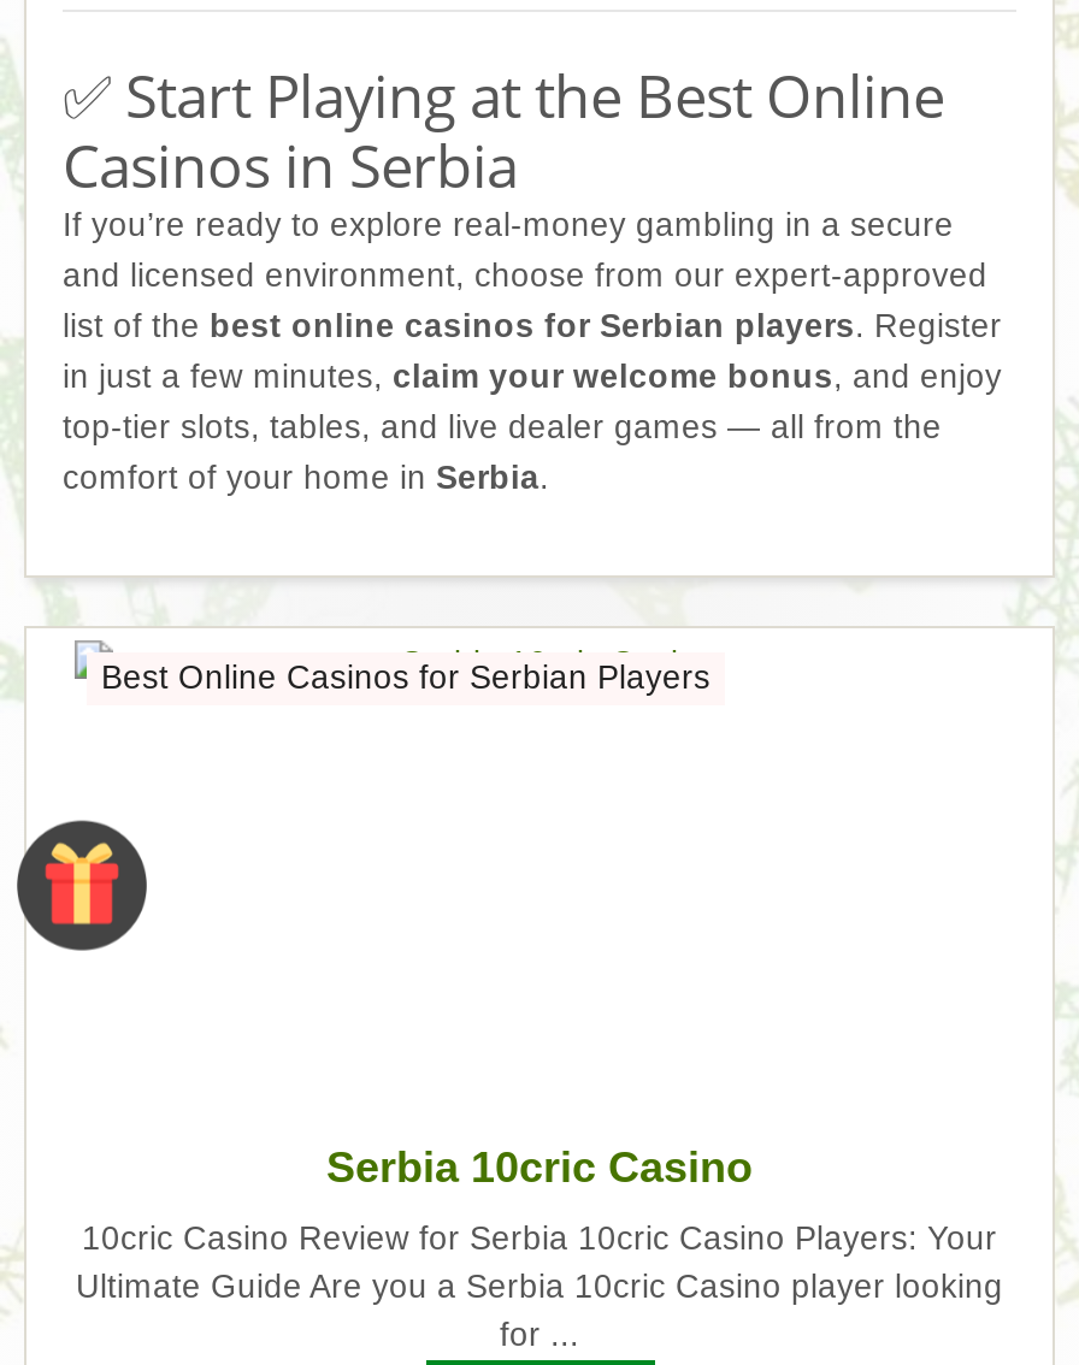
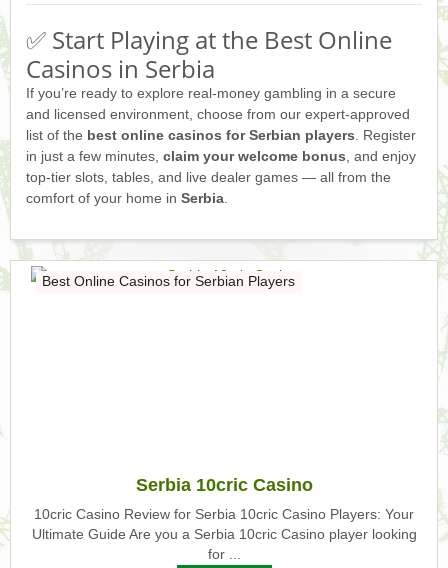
- [image]
